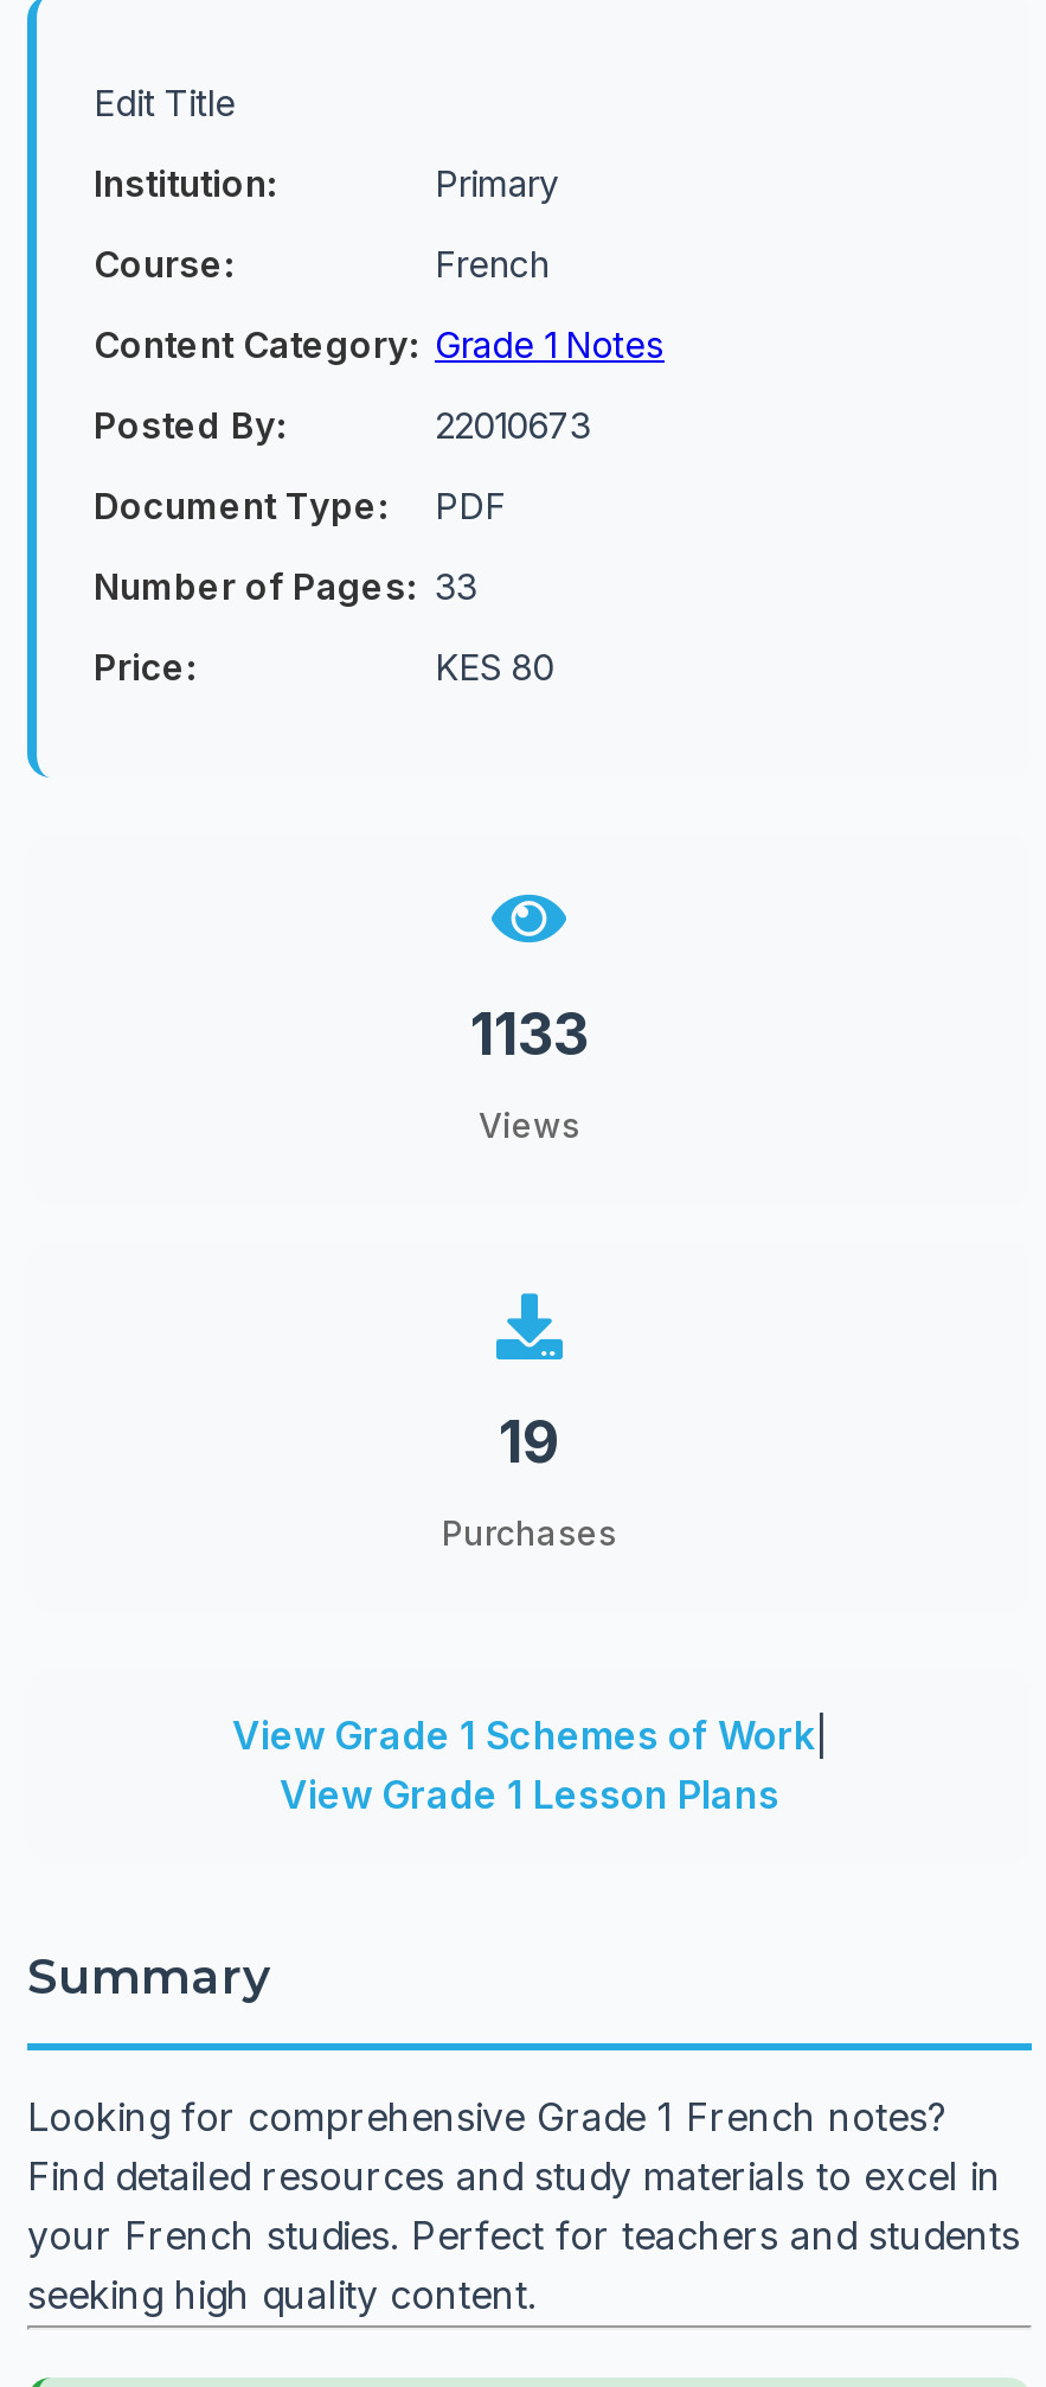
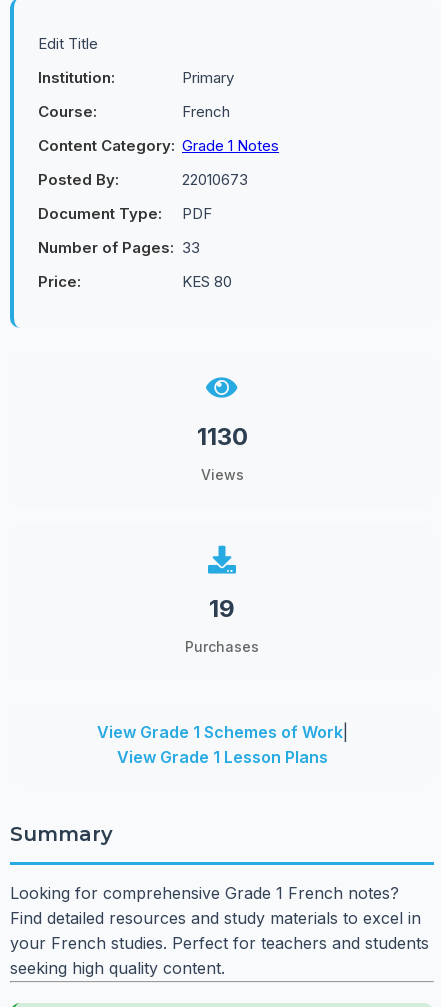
- 1133
+ 1130
